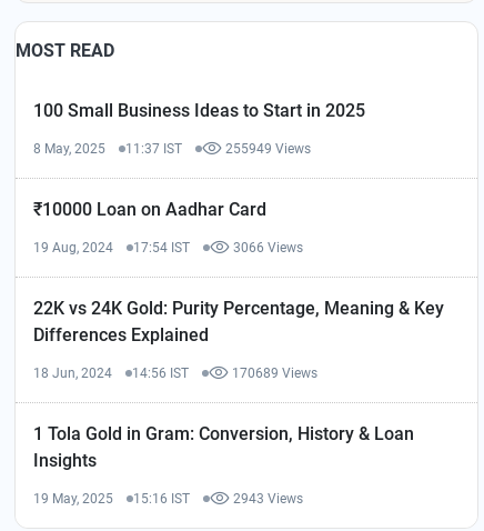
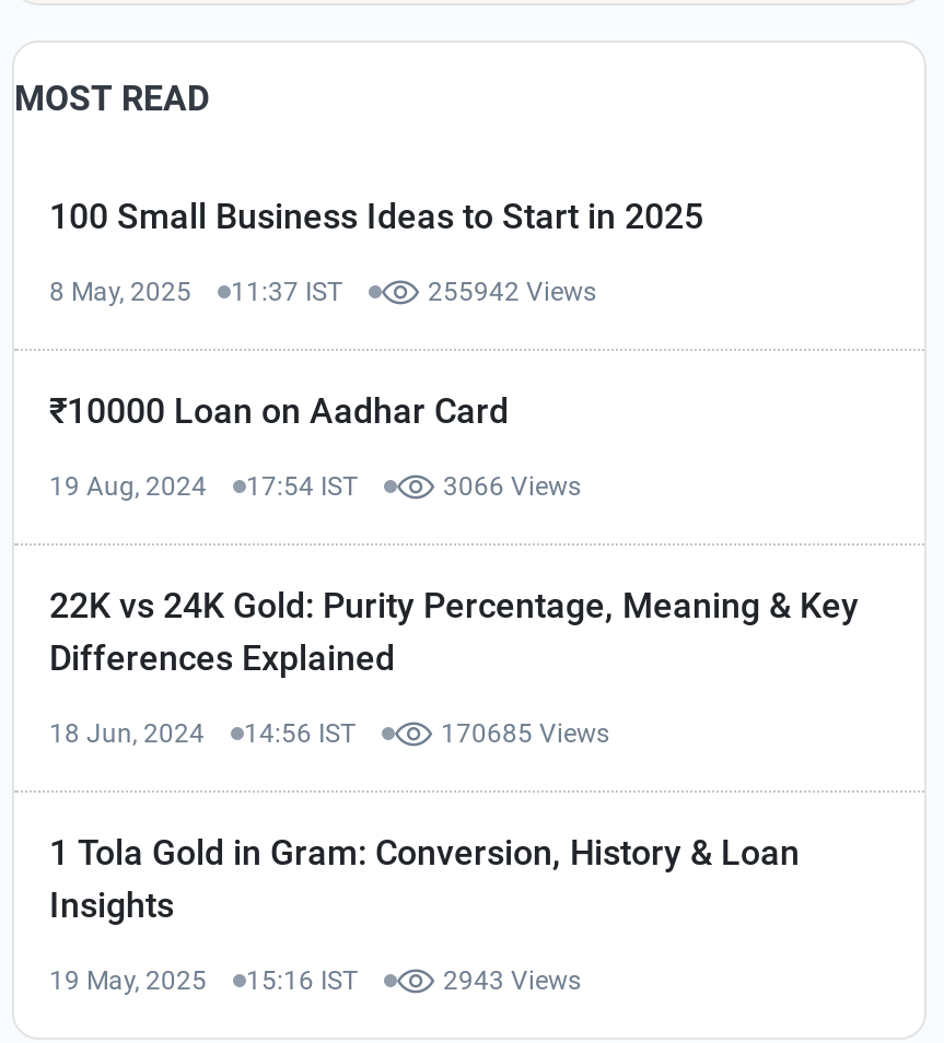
- 255949 Views
+ 255942 Views

- 170689 Views
+ 170685 Views
